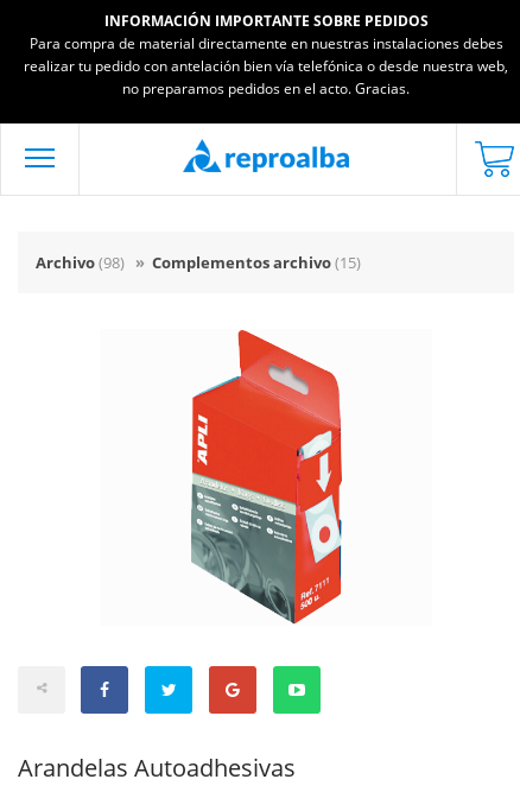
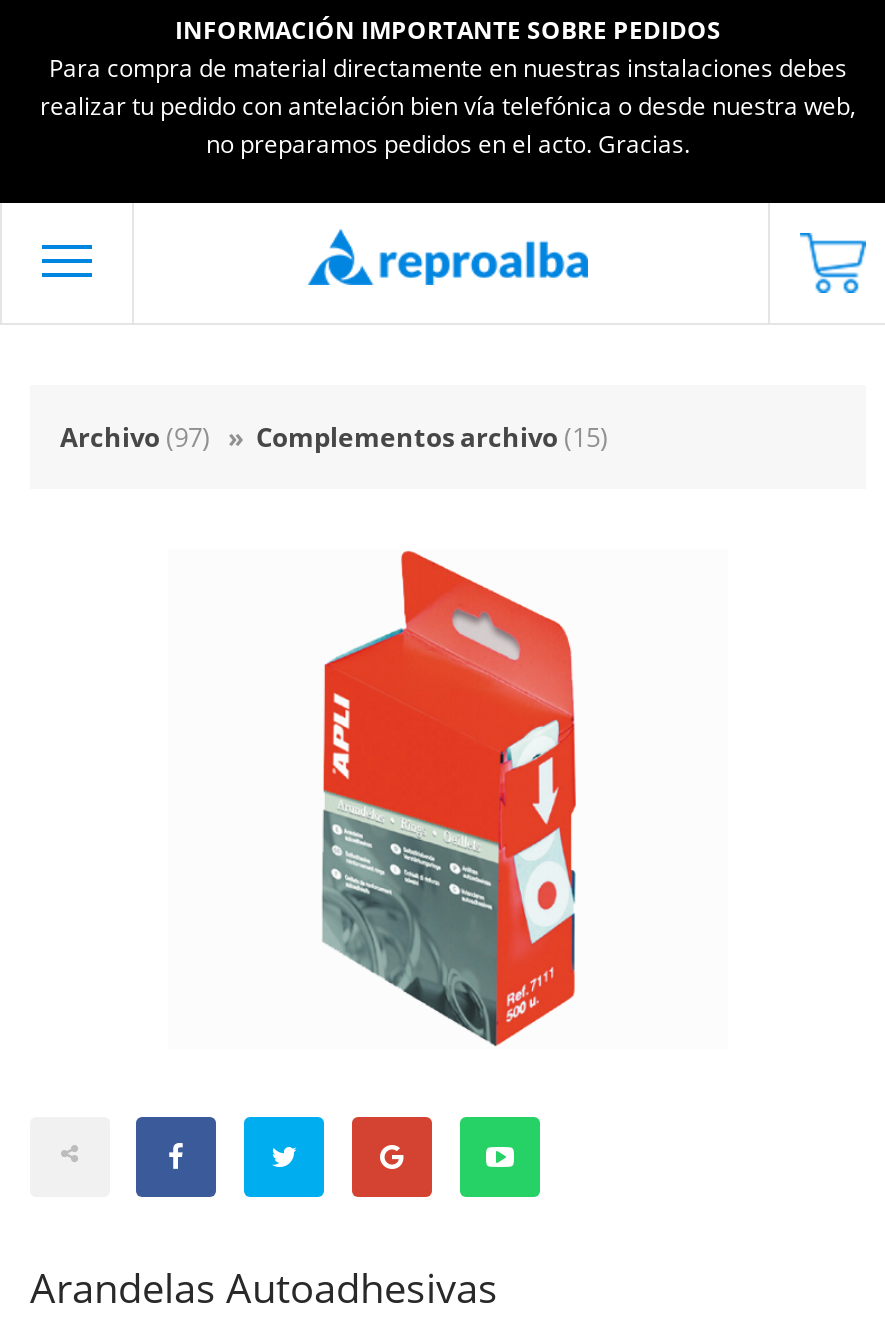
- Archivo (98) » Complementos archivo (15)
+ Archivo (97) » Complementos archivo (15)
